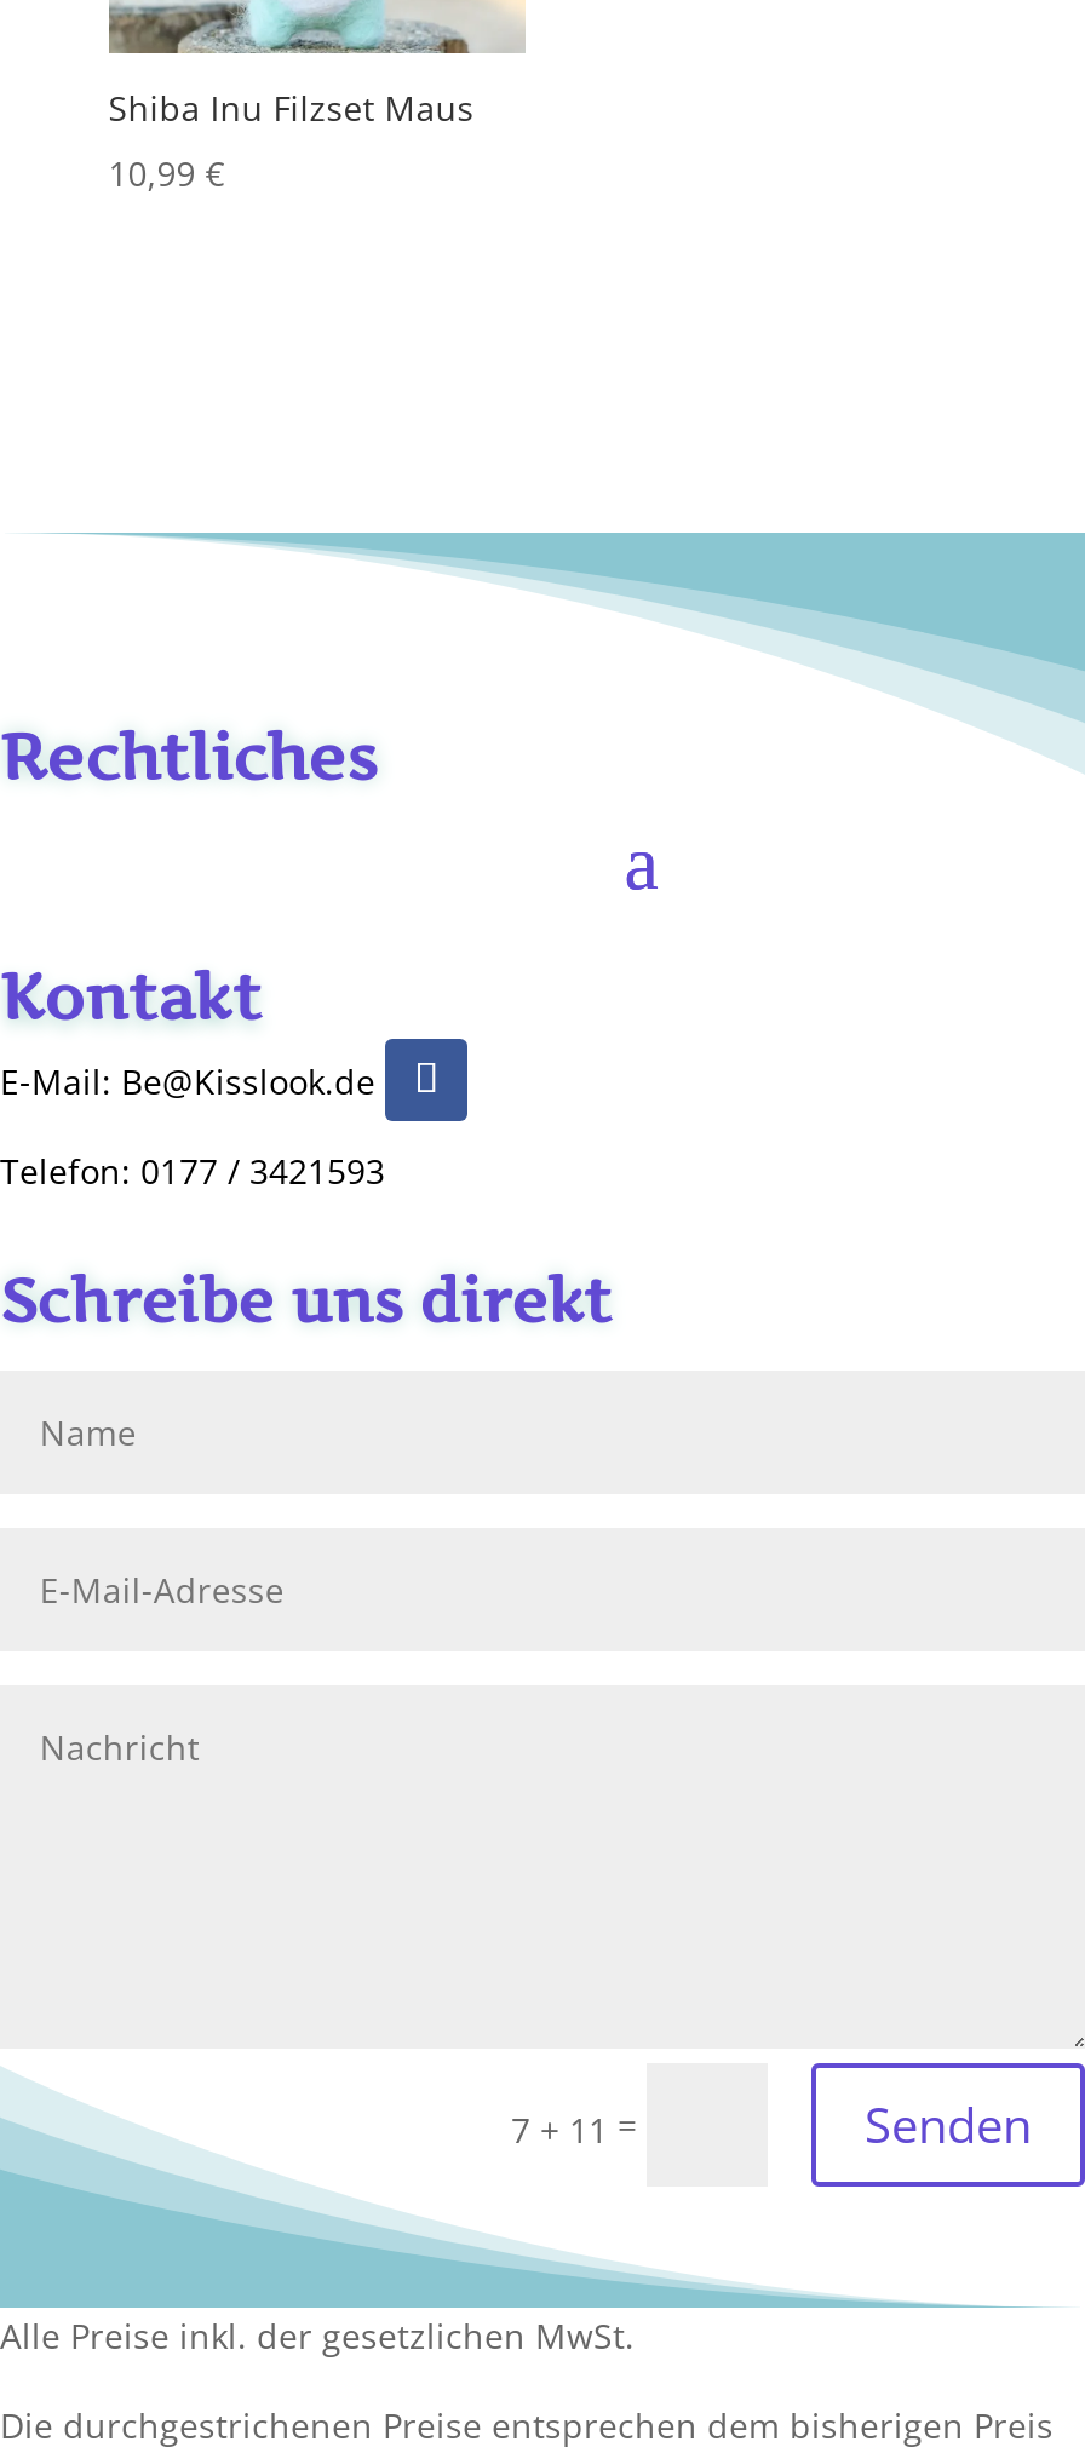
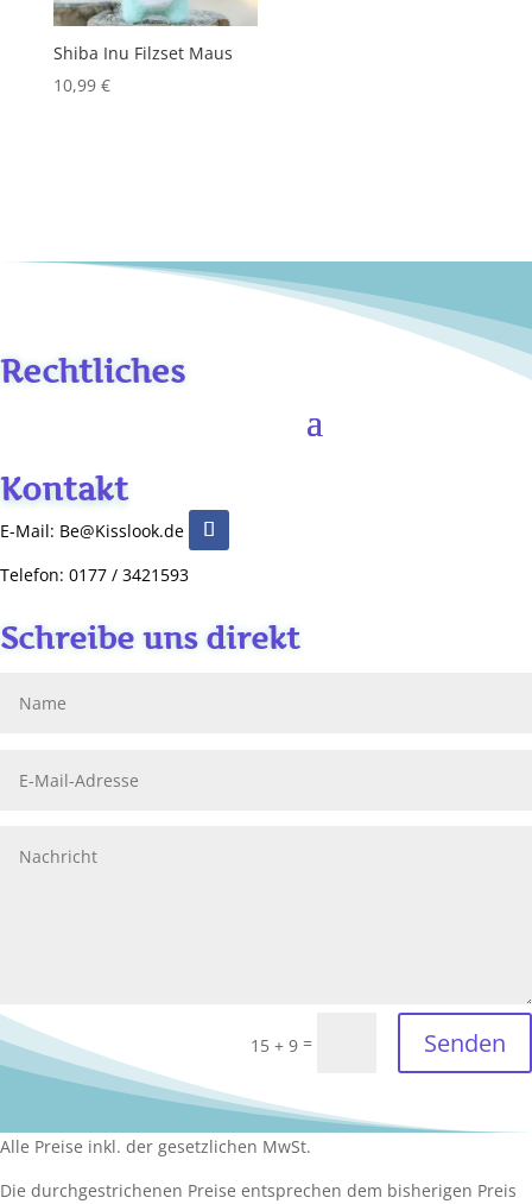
- 7 + 11 =
+ 15 + 9 =
